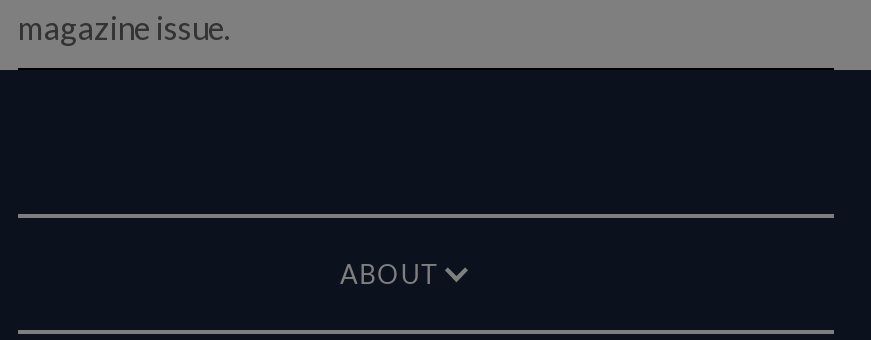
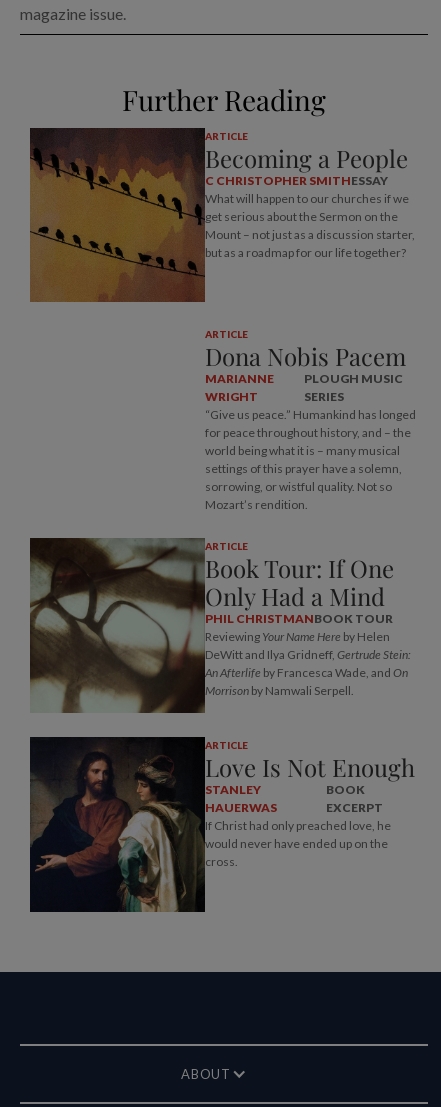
+ [image]
+ Further Reading
+ ARTICLE
+ Becoming a People
+ C CHRISTOPHER SMITHESSAY
+ What will happen to our churches if we
+ get serious about the Sermon on the
+ Mount – not just as a discussion starter,
+ but as a roadmap for our life together?

+ [image]
+ PLOUGH MUSIC
+ SERIES
+ “Give us peace.” Humankind has longed
+ for peace throughout history, and – the
+ world being what it is – many musical
+ settings of this prayer have a solemn,
+ sorrowing, or wistful quality. Not so
+ Mozart’s rendition.
+ ARTICLE
+ Book Tour: If One
+ Only Had a Mind
+ PHIL CHRISTMANBOOK TOUR
+ Reviewing Your Name Here by Helen
+ DeWitt and Ilya Gridneff, Gertrude Stein:
+ An Afterlife by Francesca Wade, and On
+ Morrison by Namwali Serpell.

+ [image]
+ ARTICLE
+ Love Is Not Enough
+ STANLEY
+ HAUERWAS

+ ARTICLE
+ Dona Nobis Pacem
+ MARIANNE
+ WRIGHT

+ BOOK
+ EXCERPT
+ If Christ had only preached love, he
+ would never have ended up on the
+ cross.
